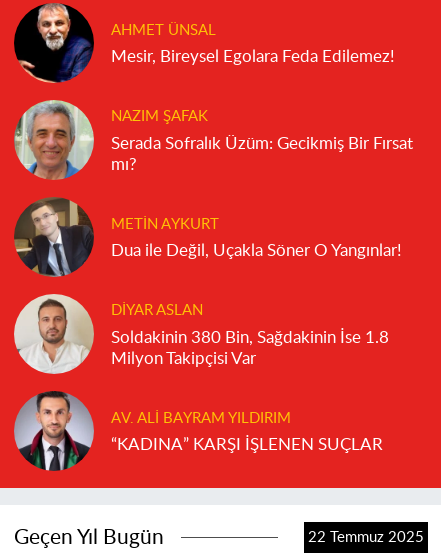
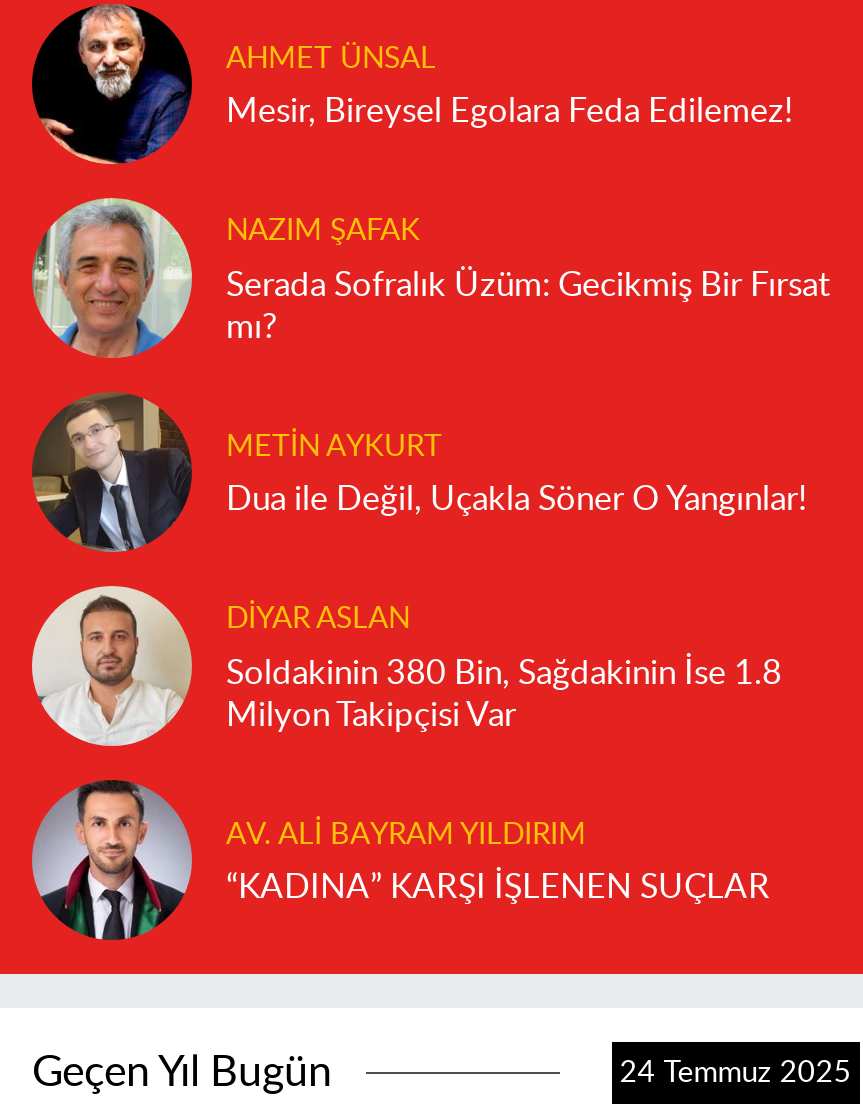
- 22 Temmuz 2025
+ 24 Temmuz 2025
